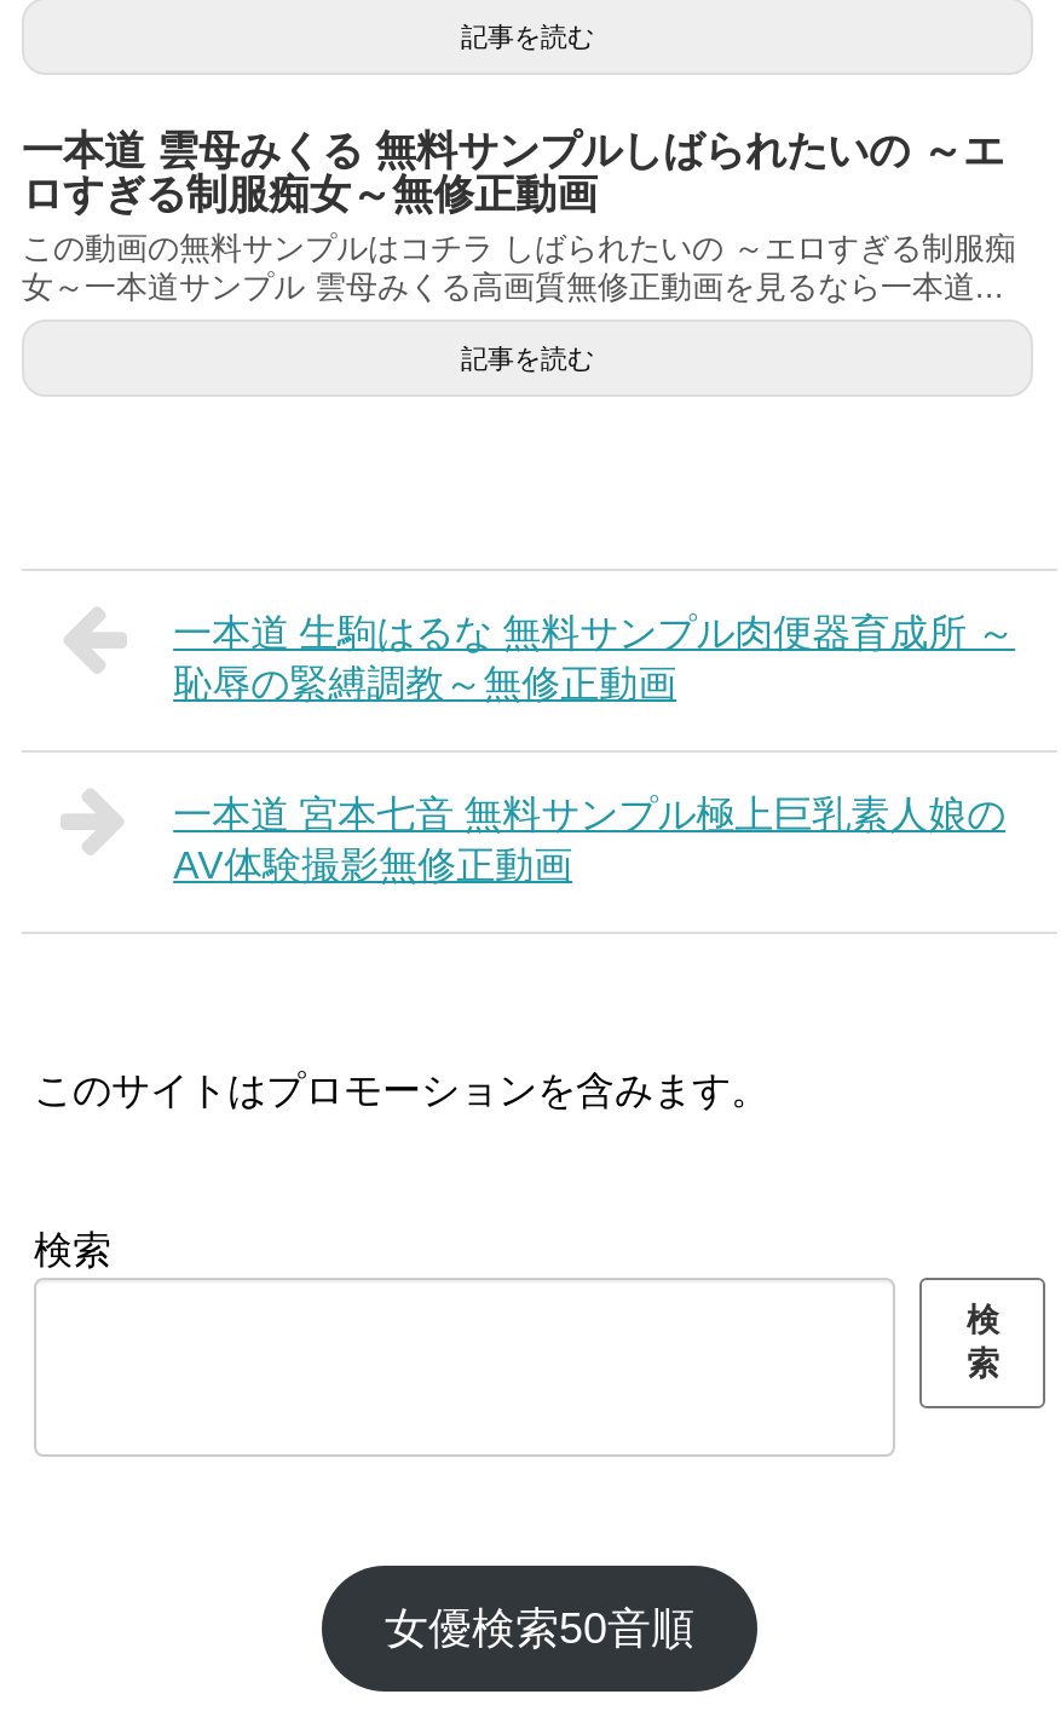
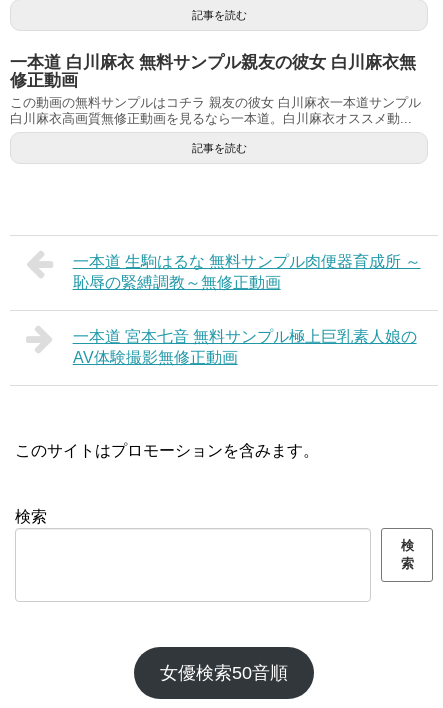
- 一本道 雲母みくる 無料サンプルしばられたいの ～エ
- ロすぎる制服痴女～無修正動画
- この動画の無料サンプルはコチラ しばられたいの ～エロすぎる制服痴
- 女～一本道サンプル 雲母みくる高画質無修正動画を見るなら一本道...
+ 一本道 白川麻衣 無料サンプル親友の彼女 白川麻衣無
+ 修正動画
+ この動画の無料サンプルはコチラ 親友の彼女 白川麻衣一本道サンプル
+ 白川麻衣高画質無修正動画を見るなら一本道。白川麻衣オススメ動...
